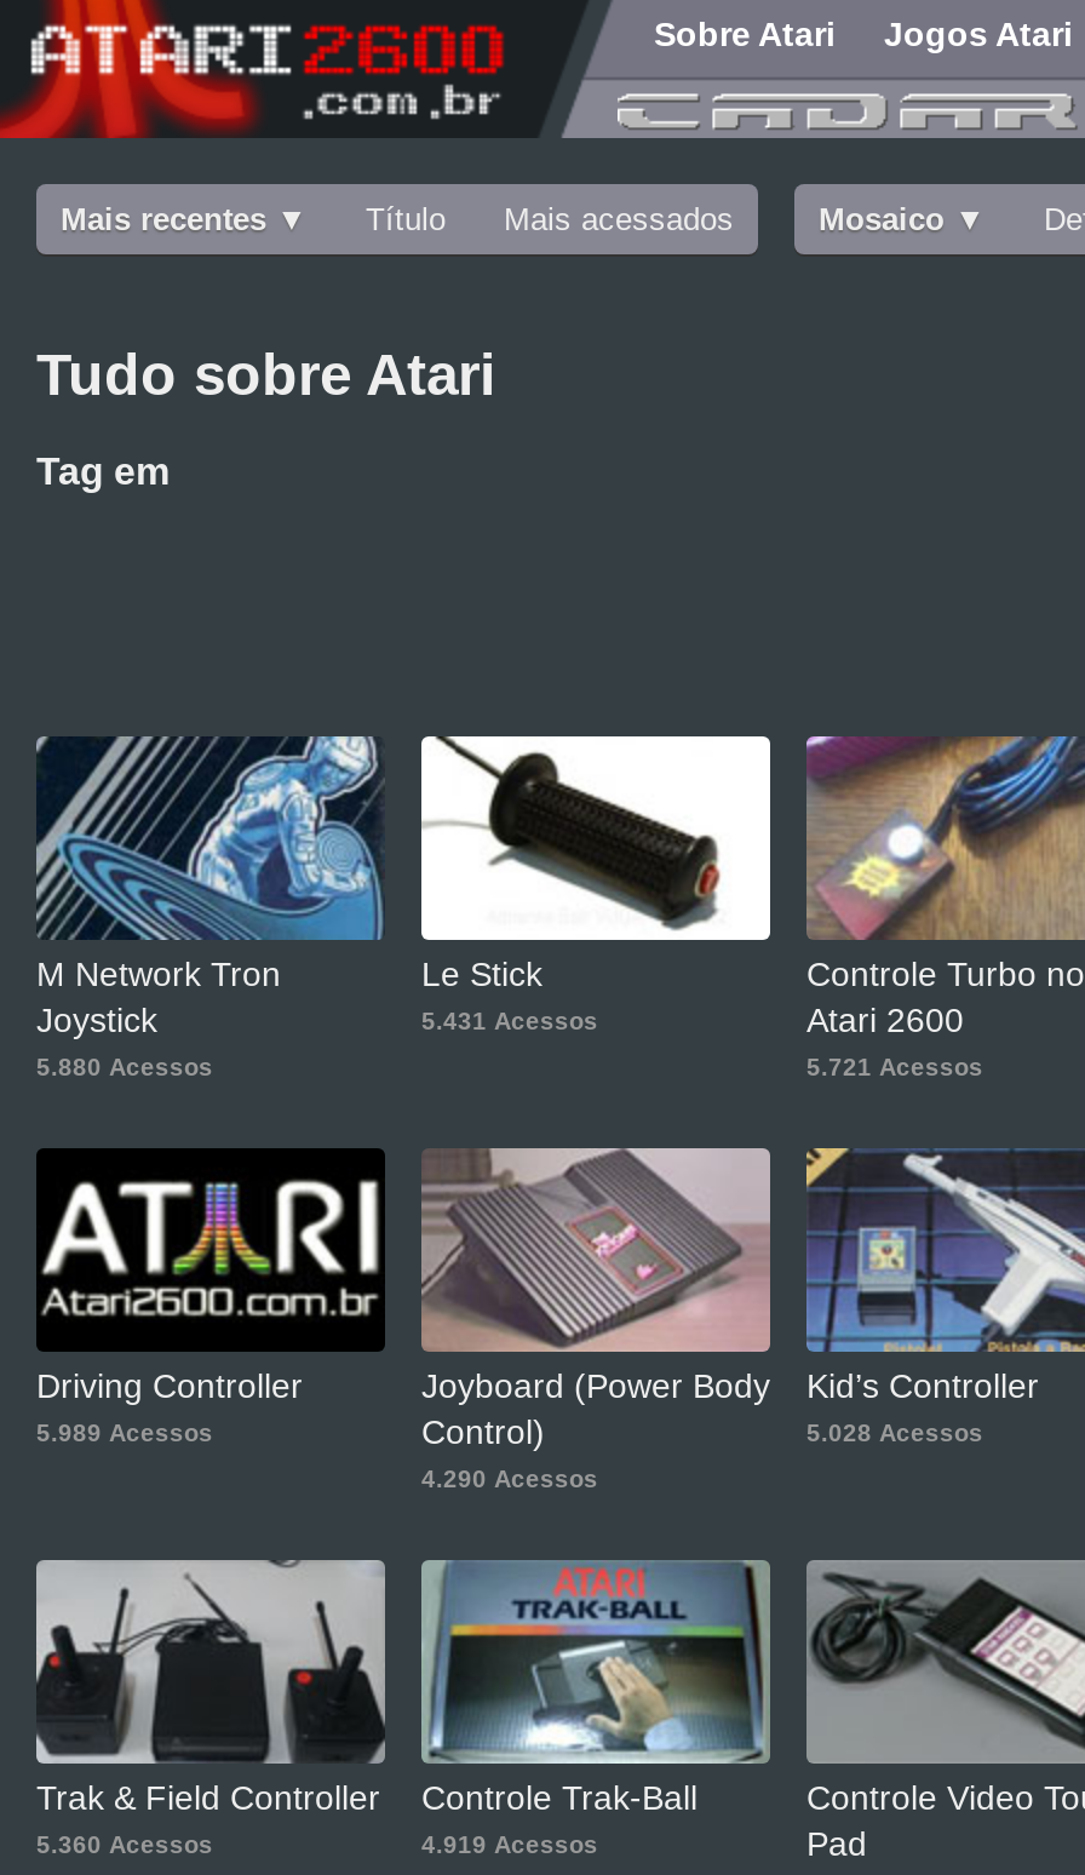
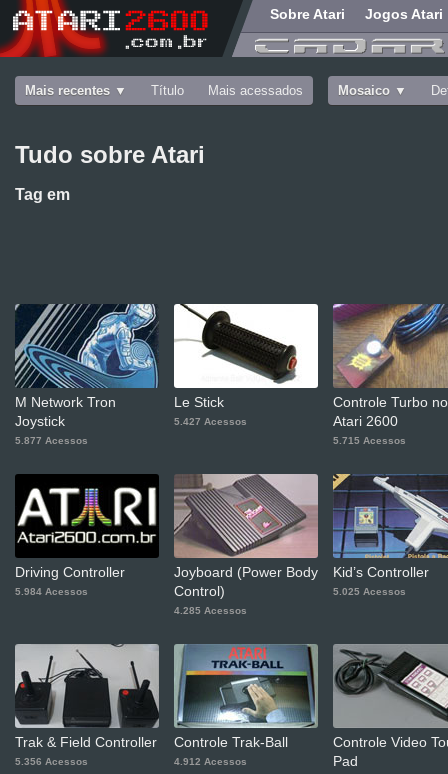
- 5.431 Acessos
+ 5.427 Acessos

- 5.880 Acessos
+ 5.877 Acessos

- 5.721 Acessos
+ 5.715 Acessos

- 5.989 Acessos
+ 5.984 Acessos

- 5.028 Acessos
+ 5.025 Acessos

- 4.290 Acessos
+ 4.285 Acessos

- 5.360 Acessos
+ 5.356 Acessos

- 4.919 Acessos
+ 4.912 Acessos
